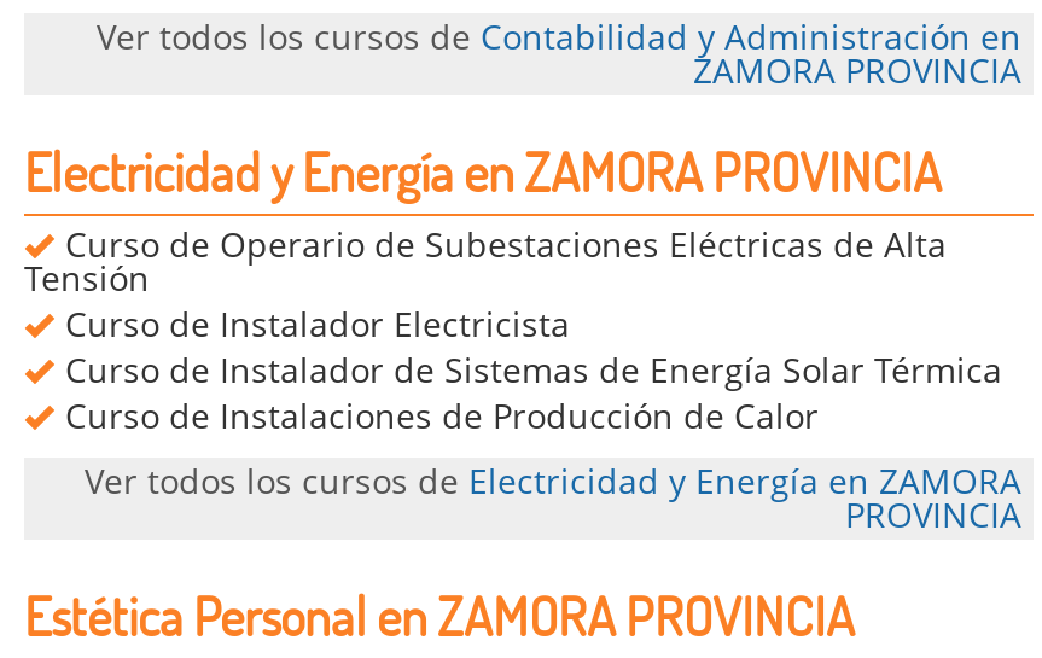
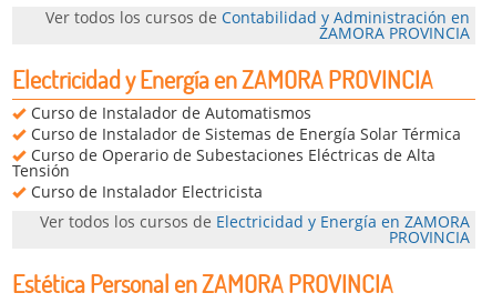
moved down: Curso de Operario de Subestaciones Eléctricas de Alta | Tensión | Curso de Instalador Electricista

+ Curso de Instalador de Automatismos

moved up: Curso de Instalador de Sistemas de Energía Solar Térmica

- Curso de Instalaciones de Producción de Calor
